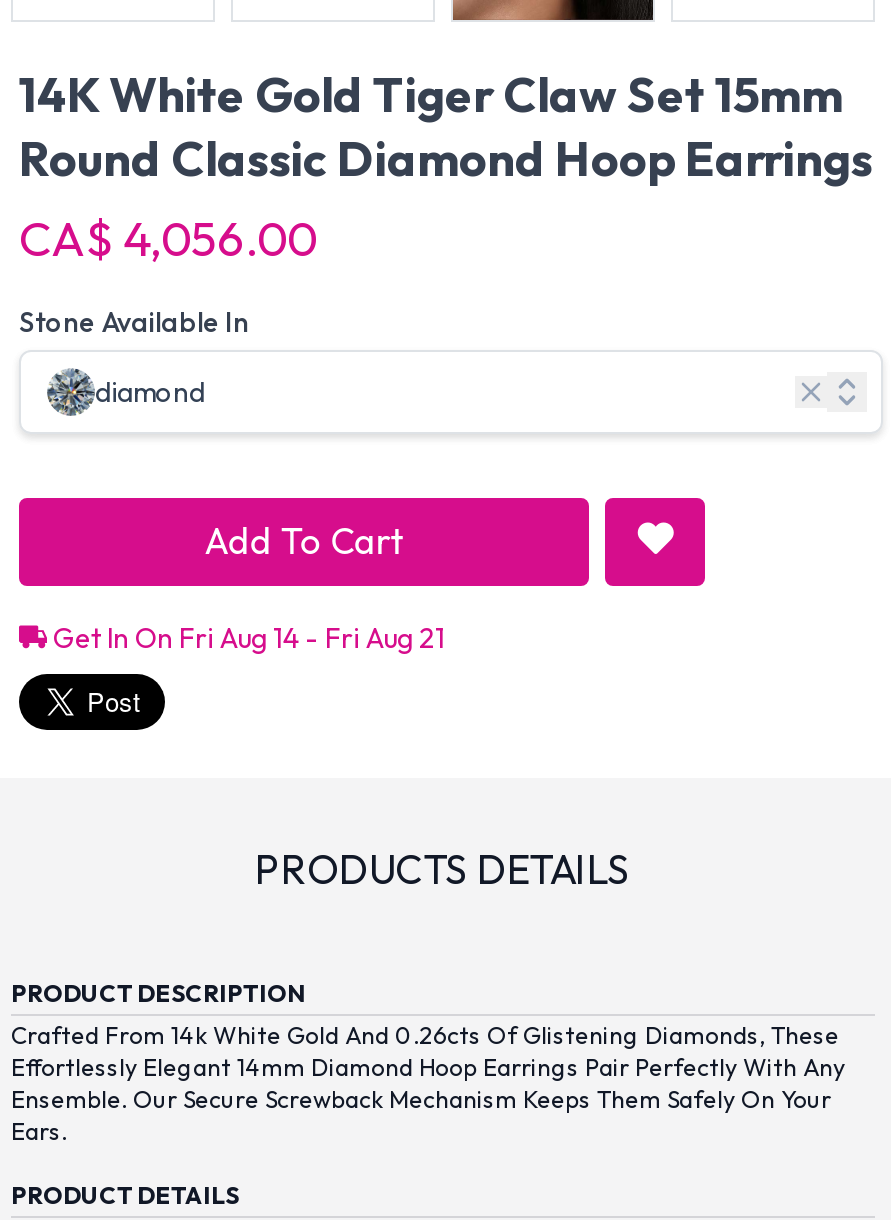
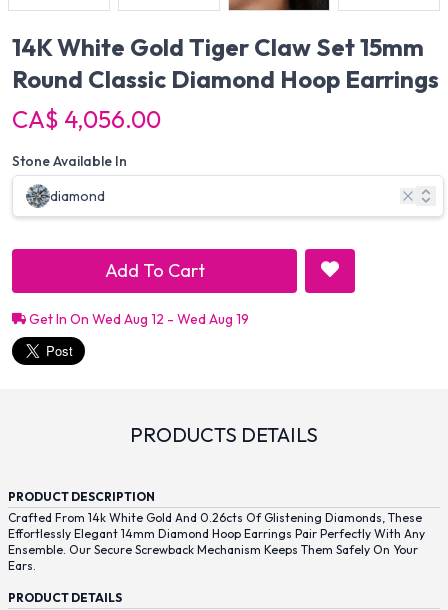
- Get In On Fri Aug 14 - Fri Aug 21
+ Get In On Wed Aug 12 - Wed Aug 19
